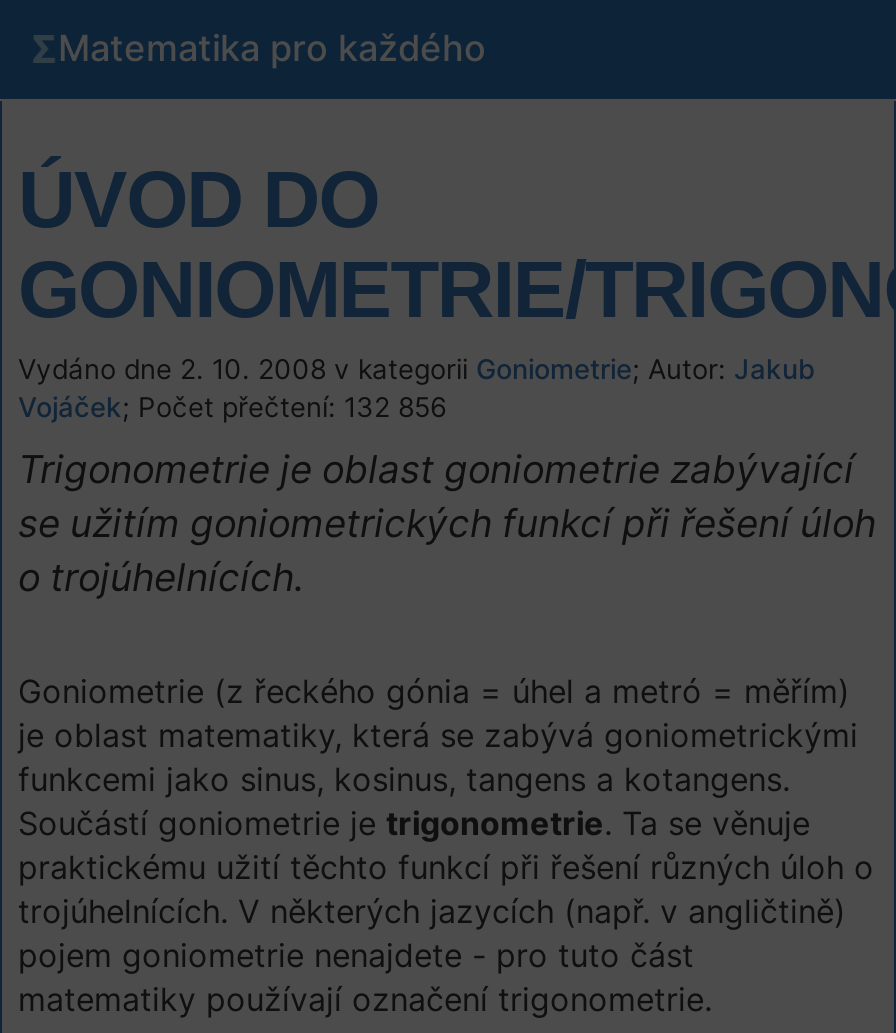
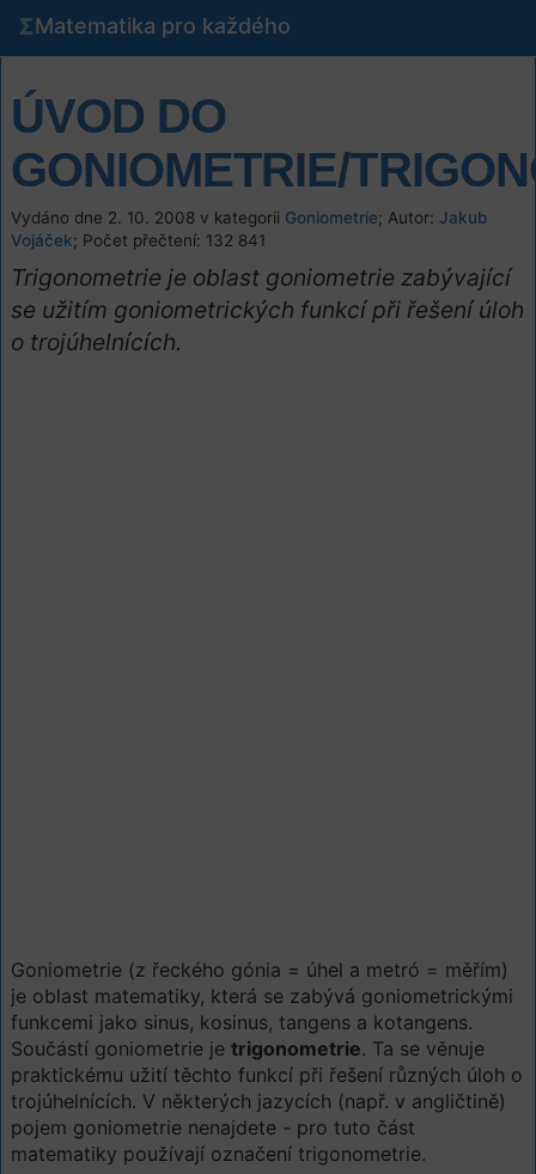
- Vojáček; Počet přečtení: 132 856
+ Vojáček; Počet přečtení: 132 841
